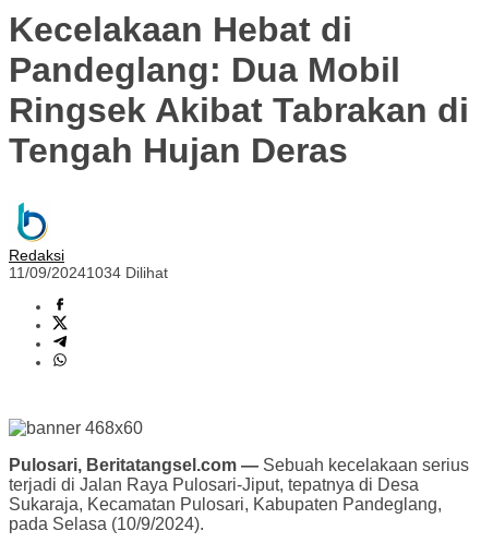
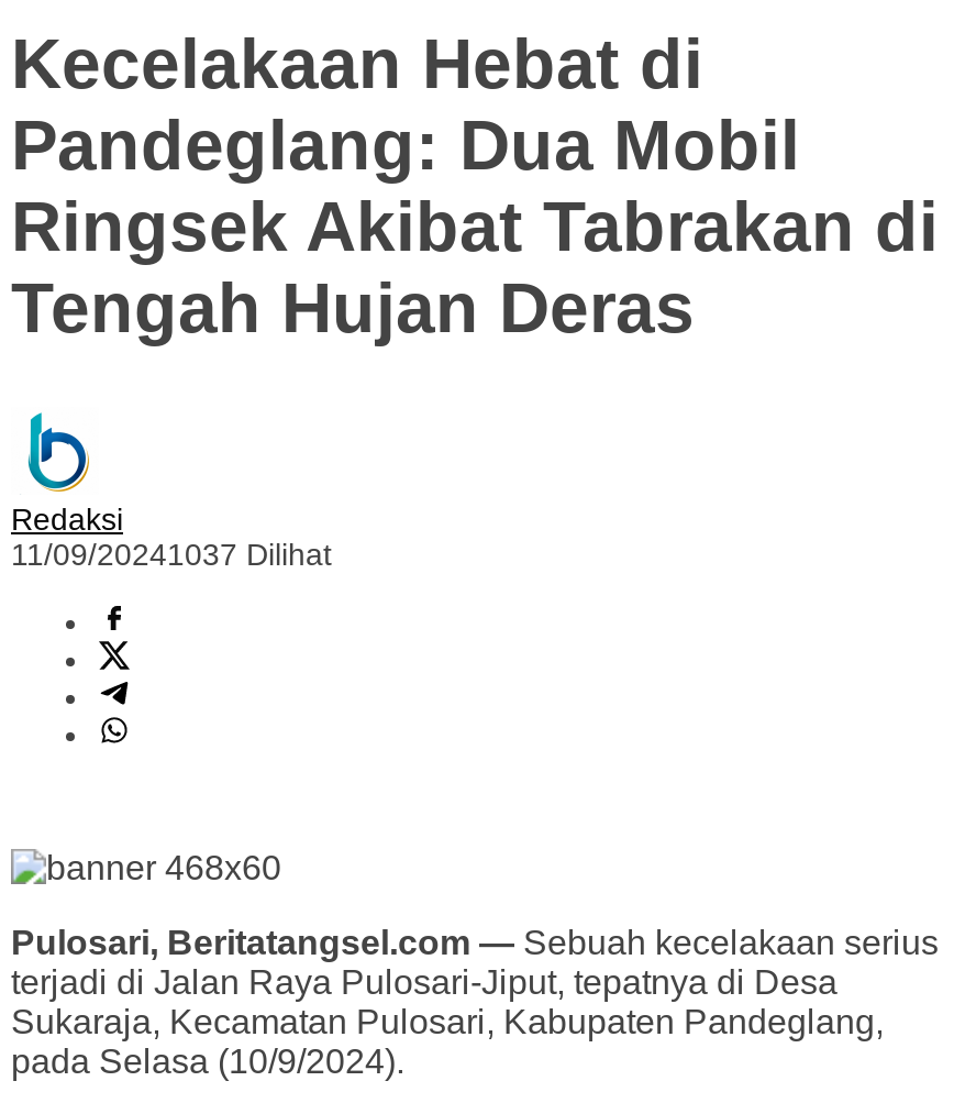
- 11/09/20241034 Dilihat
+ 11/09/20241037 Dilihat
